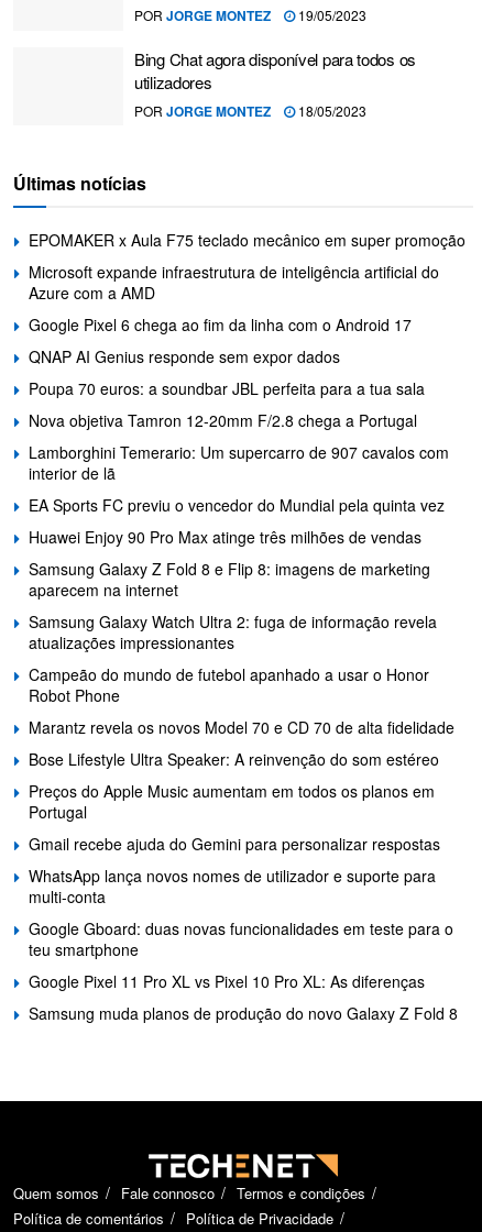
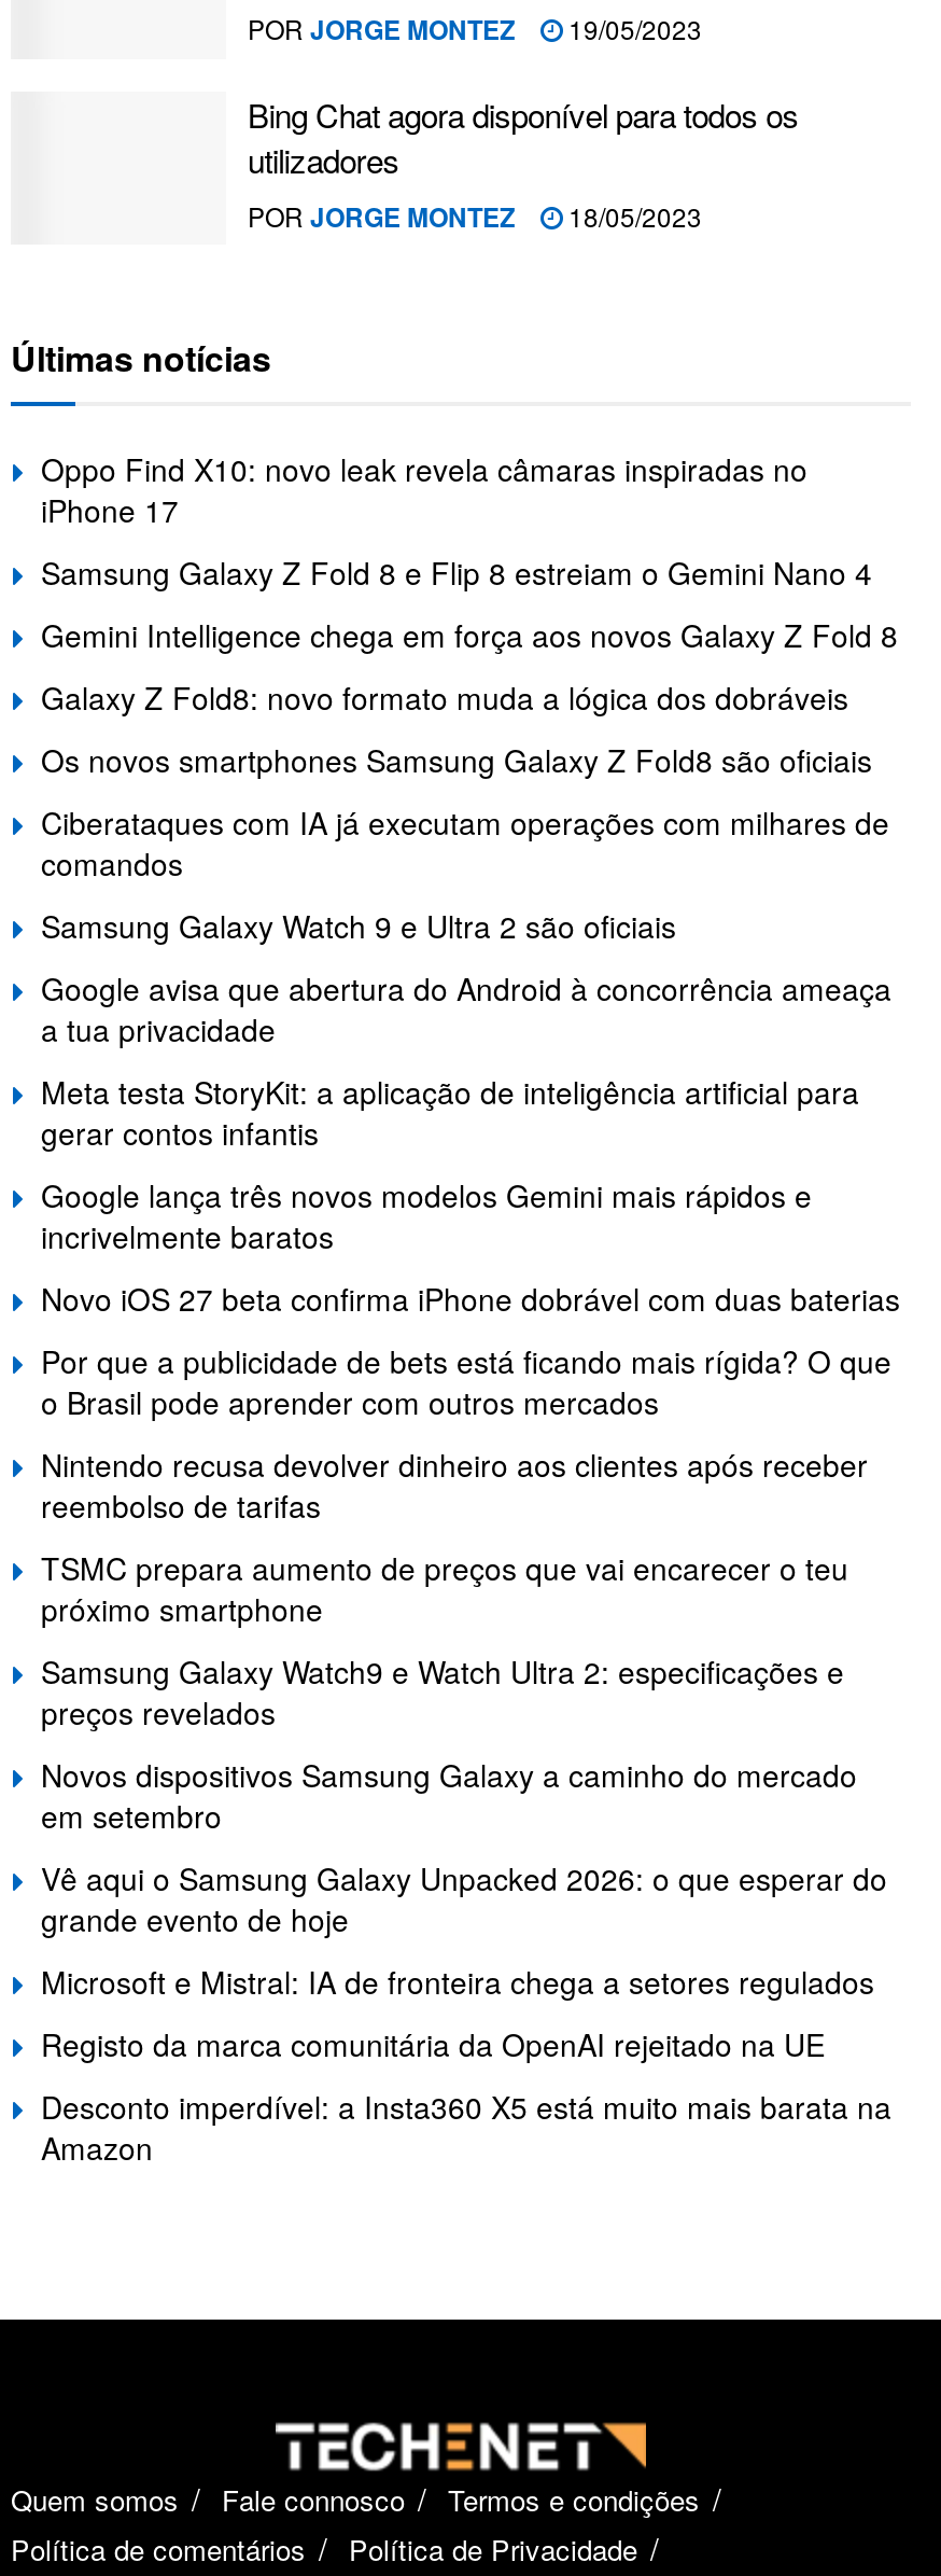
- EPOMAKER x Aula F75 teclado mecânico em super promoção
- Microsoft expande infraestrutura de inteligência artificial do
- Azure com a AMD
- Google Pixel 6 chega ao fim da linha com o Android 17
- QNAP AI Genius responde sem expor dados
- Poupa 70 euros: a soundbar JBL perfeita para a tua sala
- Nova objetiva Tamron 12-20mm F/2.8 chega a Portugal
- Lamborghini Temerario: Um supercarro de 907 cavalos com
- interior de lã
- EA Sports FC previu o vencedor do Mundial pela quinta vez
- Huawei Enjoy 90 Pro Max atinge três milhões de vendas
- Samsung Galaxy Z Fold 8 e Flip 8: imagens de marketing
- aparecem na internet
- Samsung Galaxy Watch Ultra 2: fuga de informação revela
- atualizações impressionantes
- Campeão do mundo de futebol apanhado a usar o Honor
- Robot Phone
- Marantz revela os novos Model 70 e CD 70 de alta fidelidade
- Bose Lifestyle Ultra Speaker: A reinvenção do som estéreo
- Preços do Apple Music aumentam em todos os planos em
- Portugal
- Gmail recebe ajuda do Gemini para personalizar respostas
- WhatsApp lança novos nomes de utilizador e suporte para
- multi-conta
- Google Gboard: duas novas funcionalidades em teste para o
- teu smartphone
- Google Pixel 11 Pro XL vs Pixel 10 Pro XL: As diferenças
- Samsung muda planos de produção do novo Galaxy Z Fold 8
+ Oppo Find X10: novo leak revela câmaras inspiradas no
+ iPhone 17
+ Samsung Galaxy Z Fold 8 e Flip 8 estreiam o Gemini Nano 4
+ Gemini Intelligence chega em força aos novos Galaxy Z Fold 8
+ Galaxy Z Fold8: novo formato muda a lógica dos dobráveis
+ Os novos smartphones Samsung Galaxy Z Fold8 são oficiais
+ Ciberataques com IA já executam operações com milhares de
+ comandos
+ Samsung Galaxy Watch 9 e Ultra 2 são oficiais
+ Google avisa que abertura do Android à concorrência ameaça
+ a tua privacidade
+ Meta testa StoryKit: a aplicação de inteligência artificial para
+ gerar contos infantis
+ Google lança três novos modelos Gemini mais rápidos e
+ incrivelmente baratos
+ Novo iOS 27 beta confirma iPhone dobrável com duas baterias
+ Por que a publicidade de bets está ficando mais rígida? O que
+ o Brasil pode aprender com outros mercados
+ Nintendo recusa devolver dinheiro aos clientes após receber
+ reembolso de tarifas
+ TSMC prepara aumento de preços que vai encarecer o teu
+ próximo smartphone
+ Samsung Galaxy Watch9 e Watch Ultra 2: especificações e
+ preços revelados
+ Novos dispositivos Samsung Galaxy a caminho do mercado
+ em setembro
+ Vê aqui o Samsung Galaxy Unpacked 2026: o que esperar do
+ grande evento de hoje
+ Microsoft e Mistral: IA de fronteira chega a setores regulados
+ Registo da marca comunitária da OpenAI rejeitado na UE
+ Desconto imperdível: a Insta360 X5 está muito mais barata na
+ Amazon
